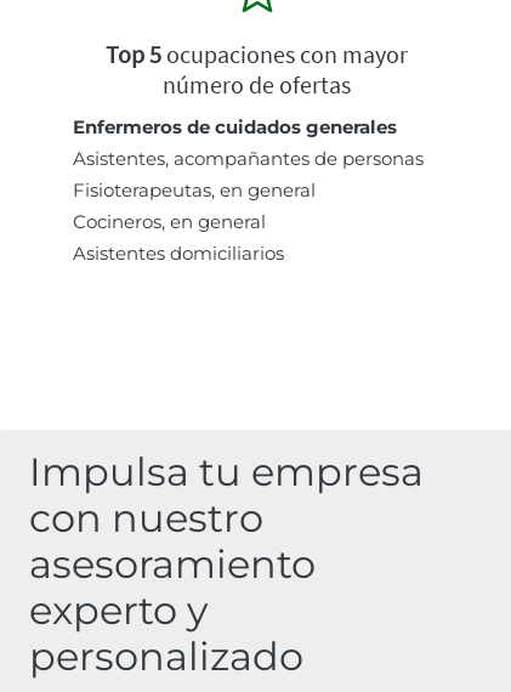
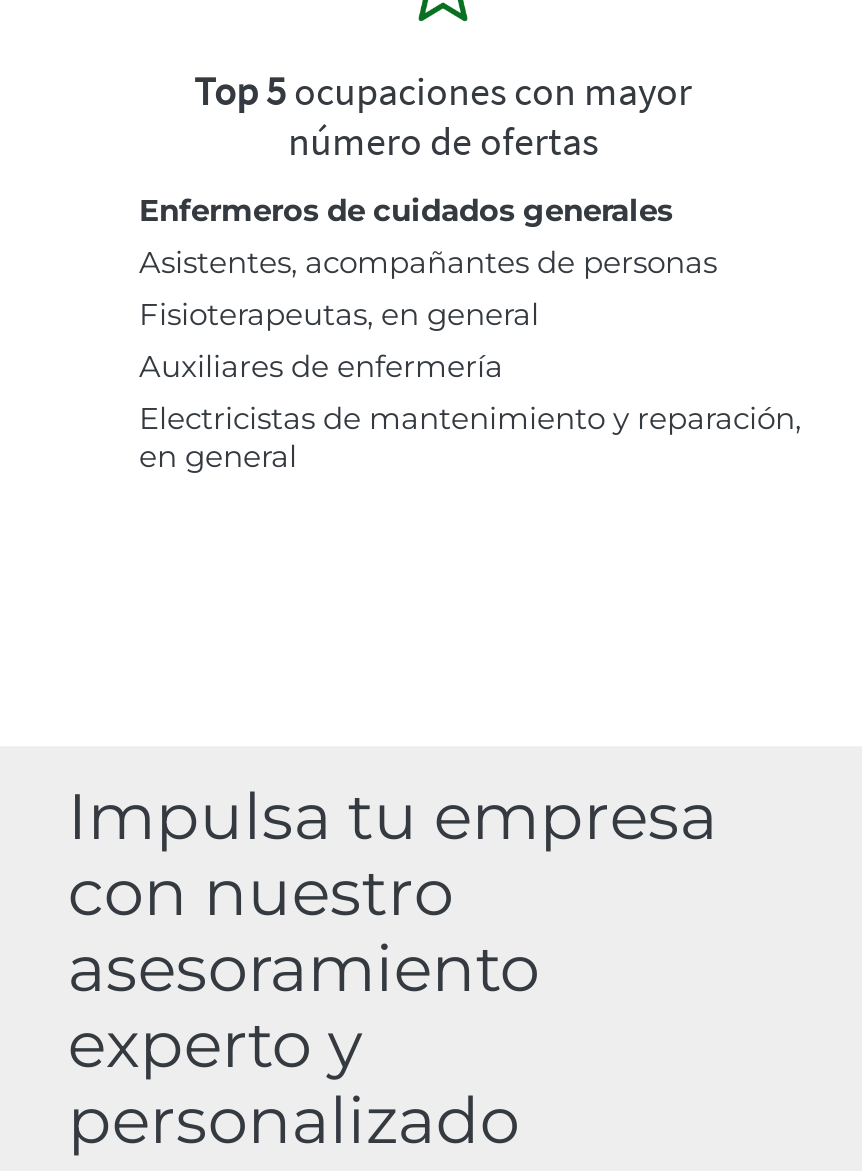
- Cocineros, en general
- Asistentes domiciliarios
+ Auxiliares de enfermería
+ Electricistas de mantenimiento y reparación,
+ en general
